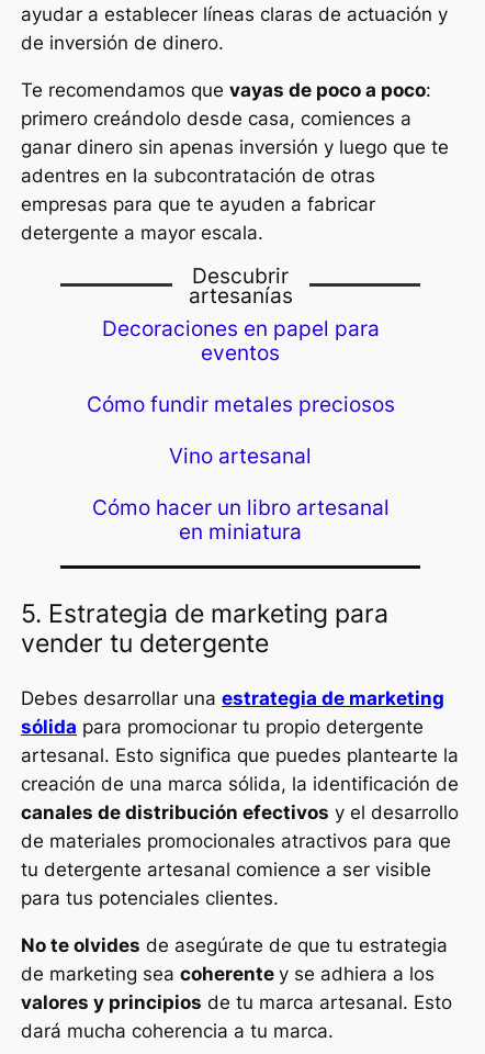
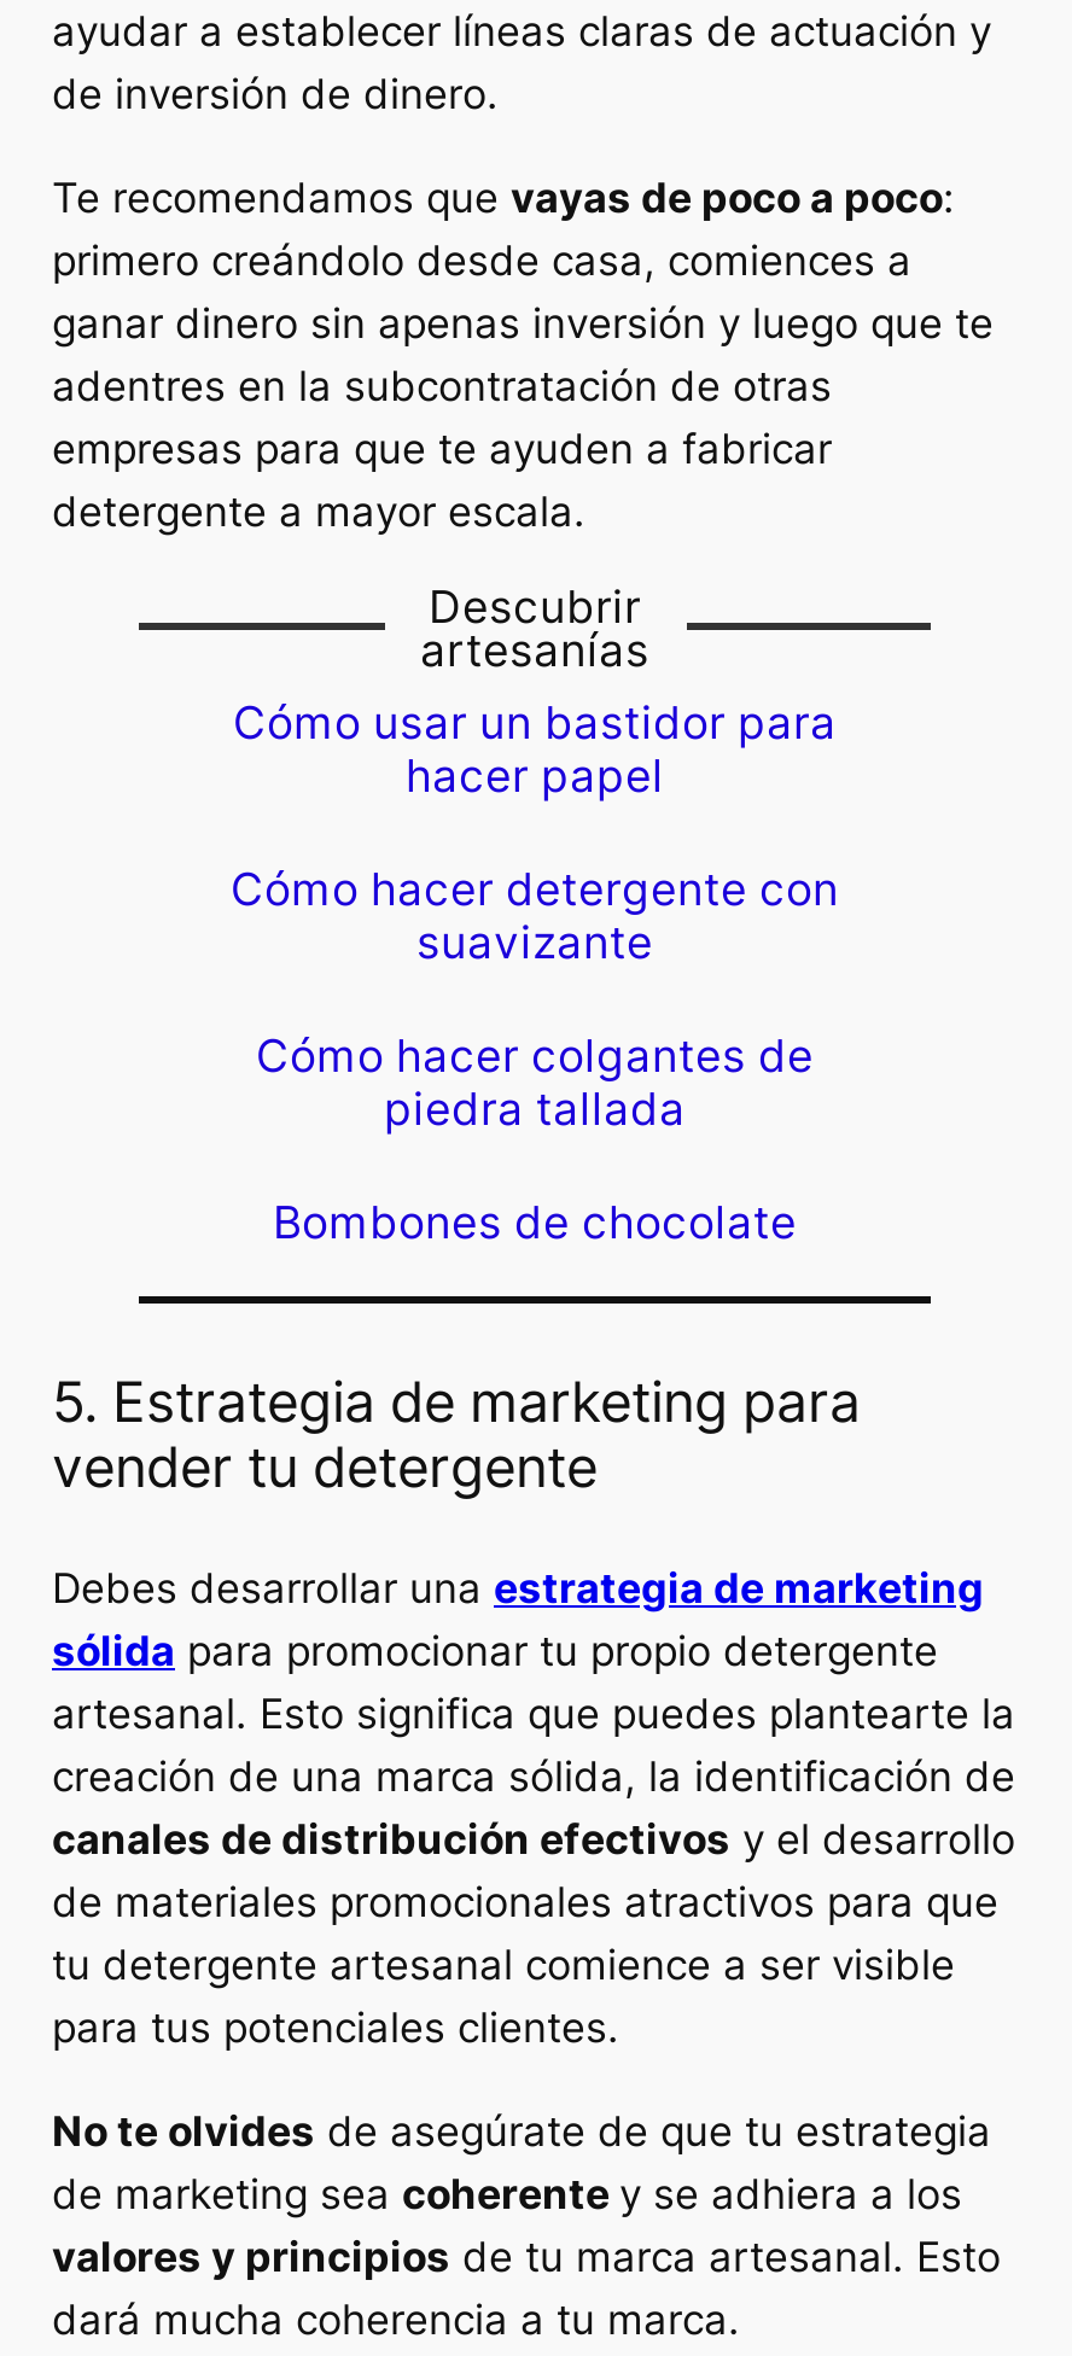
- Decoraciones en papel para
- eventos
+ Cómo usar un bastidor para
+ hacer papel

- Cómo fundir metales preciosos
+ Cómo hacer detergente con
+ suavizante

- Vino artesanal
+ Cómo hacer colgantes de
+ piedra tallada

- Cómo hacer un libro artesanal
- en miniatura
+ Bombones de chocolate
